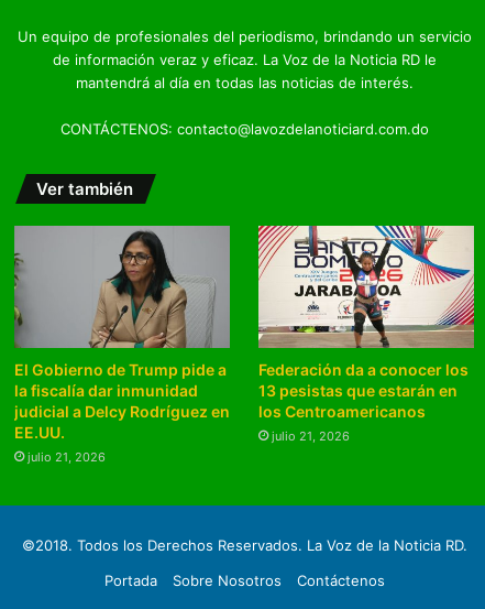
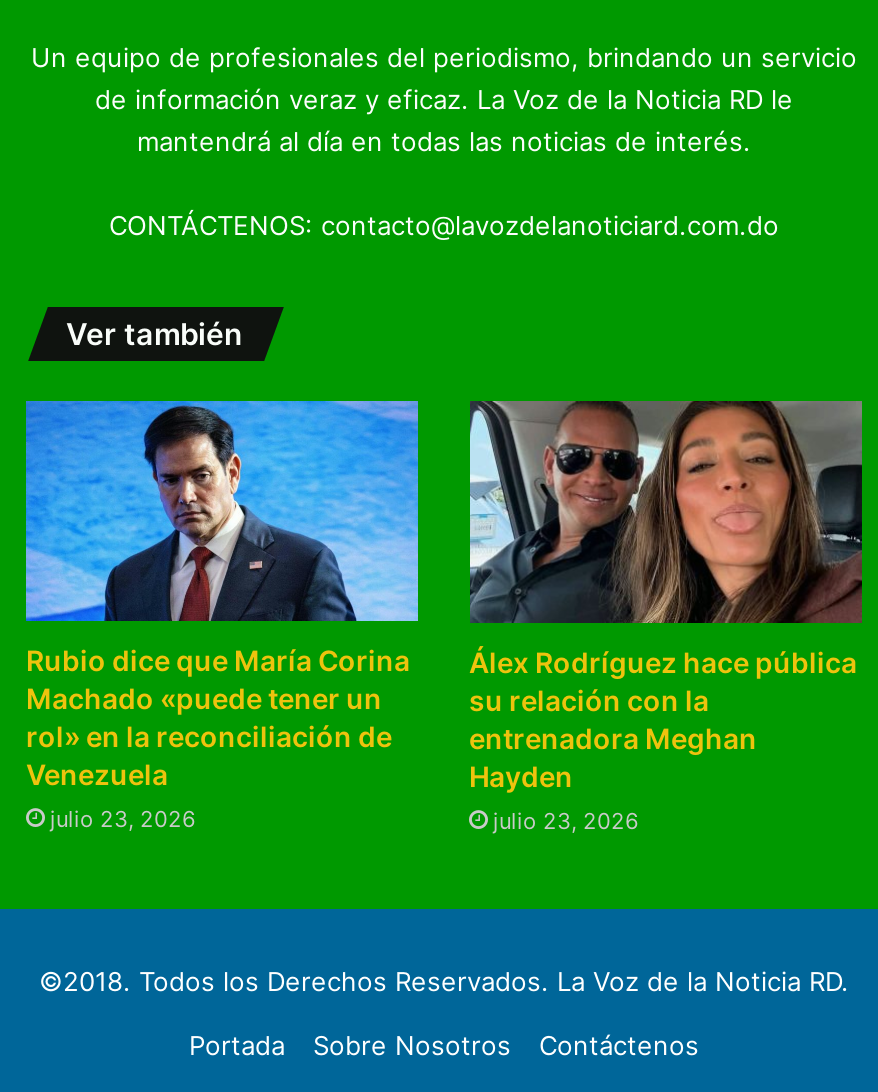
- [image]
- El Gobierno de Trump pide a
- la fiscalía dar inmunidad
- judicial a Delcy Rodríguez en
- EE.UU.
- julio 21, 2026
+ [image]
+ Rubio dice que María Corina
+ Machado «puede tener un
+ rol» en la reconciliación de
+ Venezuela
+ julio 23, 2026

- [image]
- Federación da a conocer los
- 13 pesistas que estarán en
- los Centroamericanos
- julio 21, 2026
+ [image]
+ Álex Rodríguez hace pública
+ su relación con la
+ entrenadora Meghan
+ Hayden
+ julio 23, 2026
